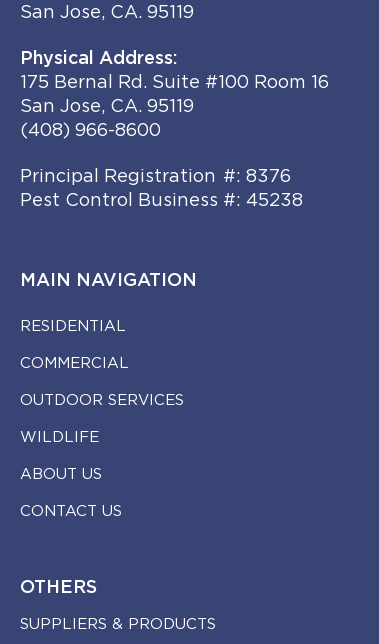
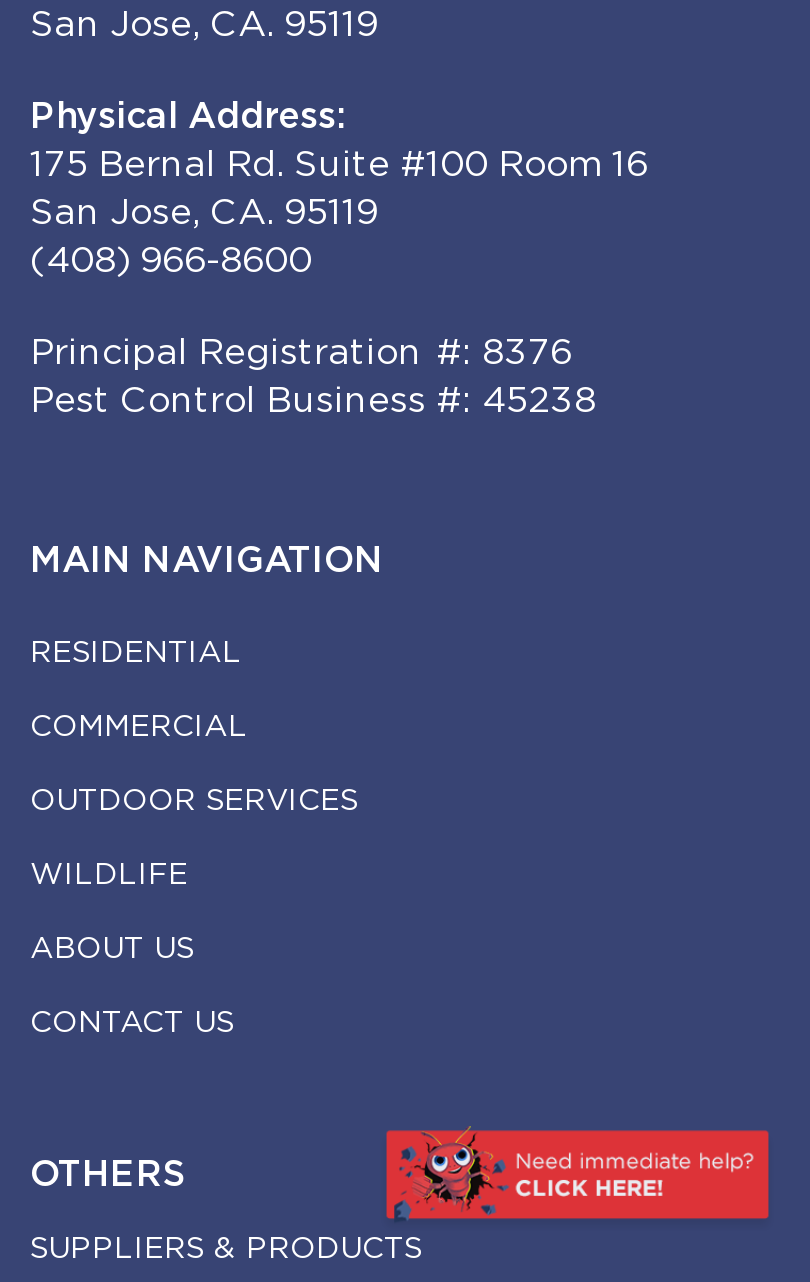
+ [image]
